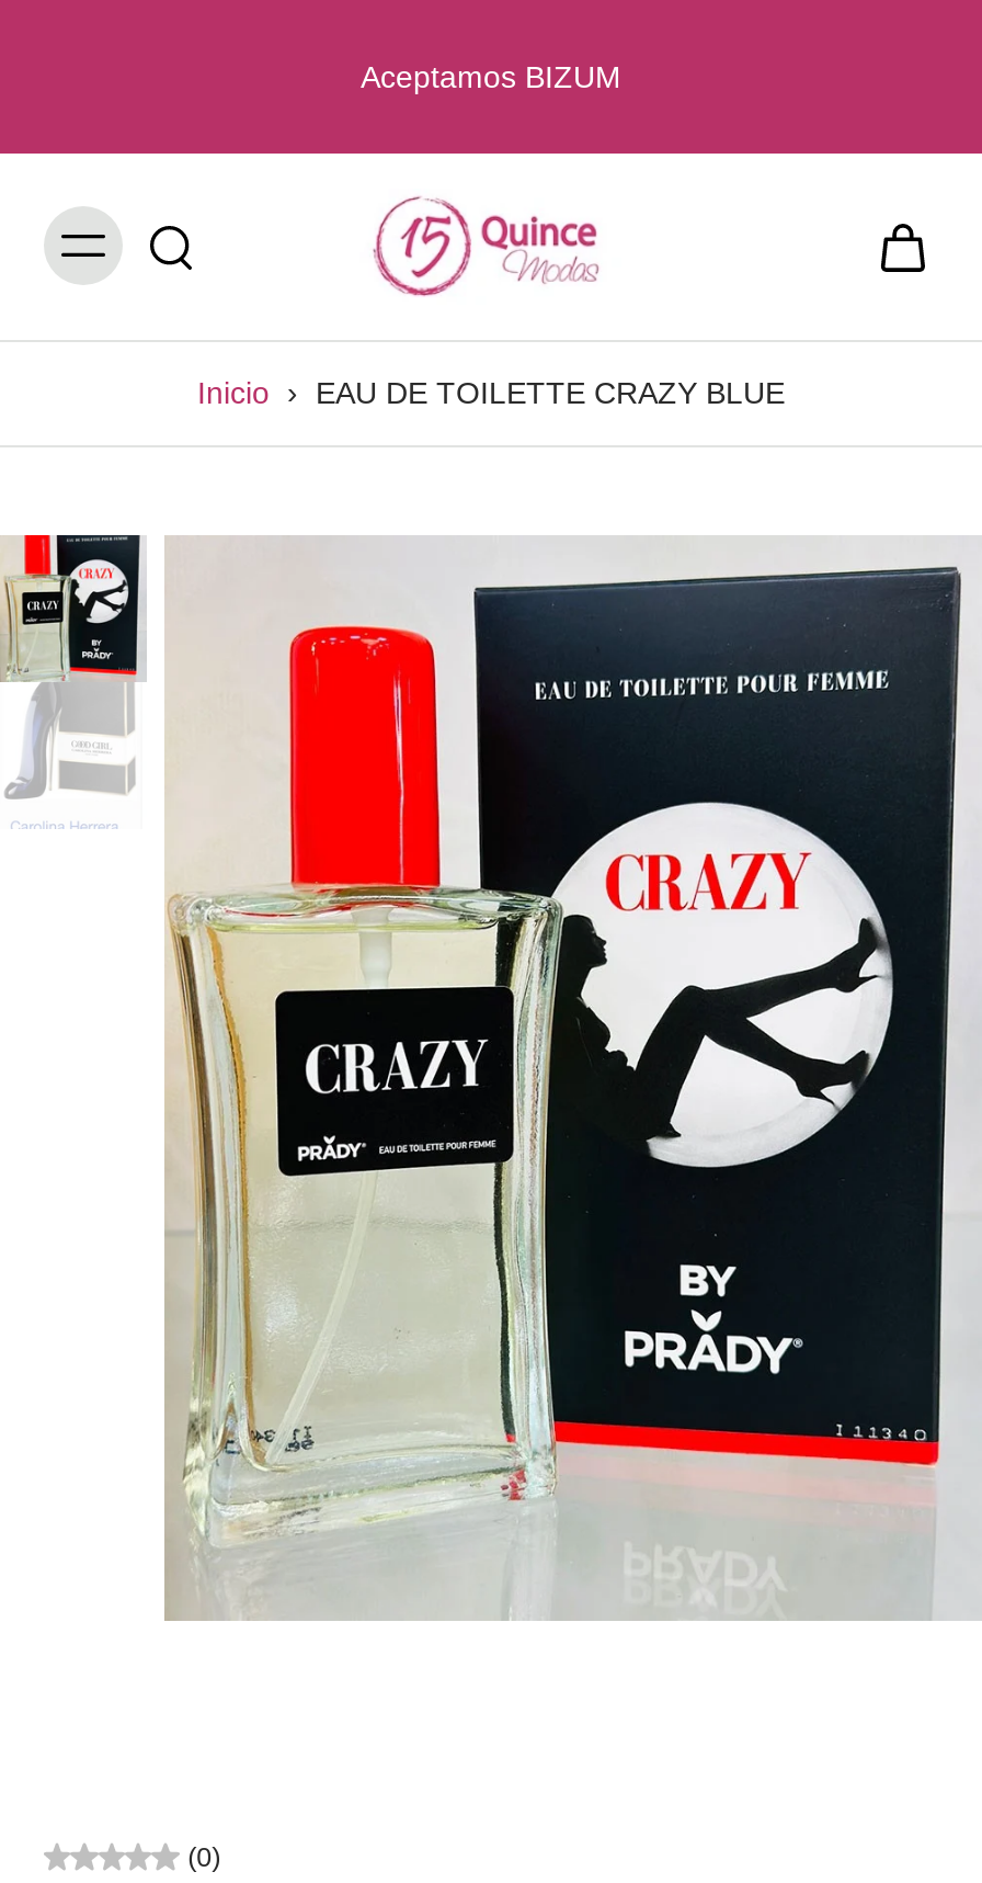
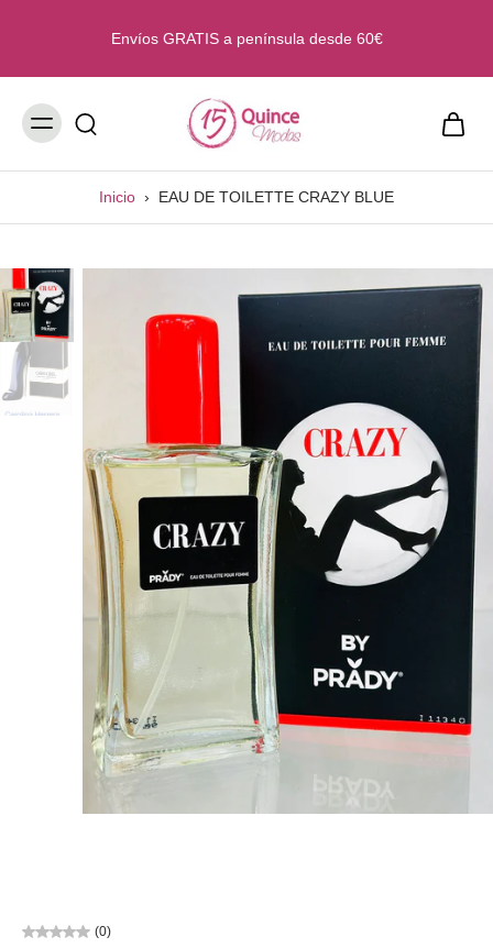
- Aceptamos BIZUM
+ Envíos GRATIS a península desde 60€
